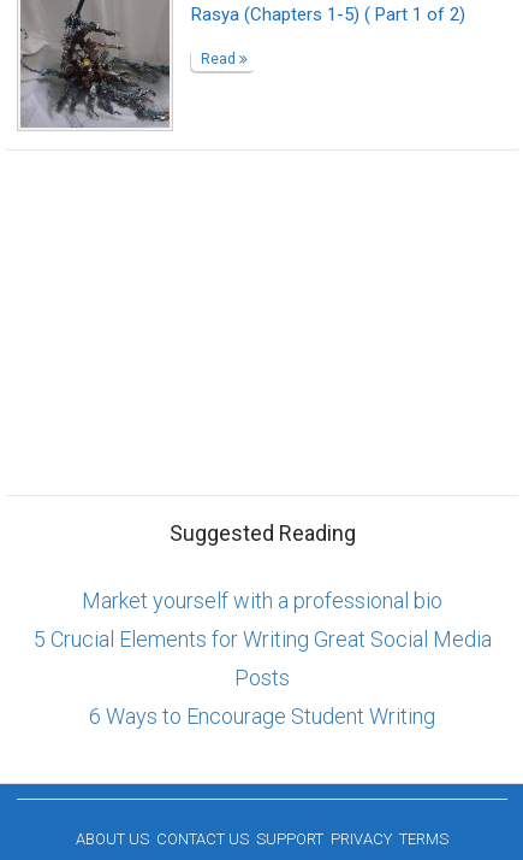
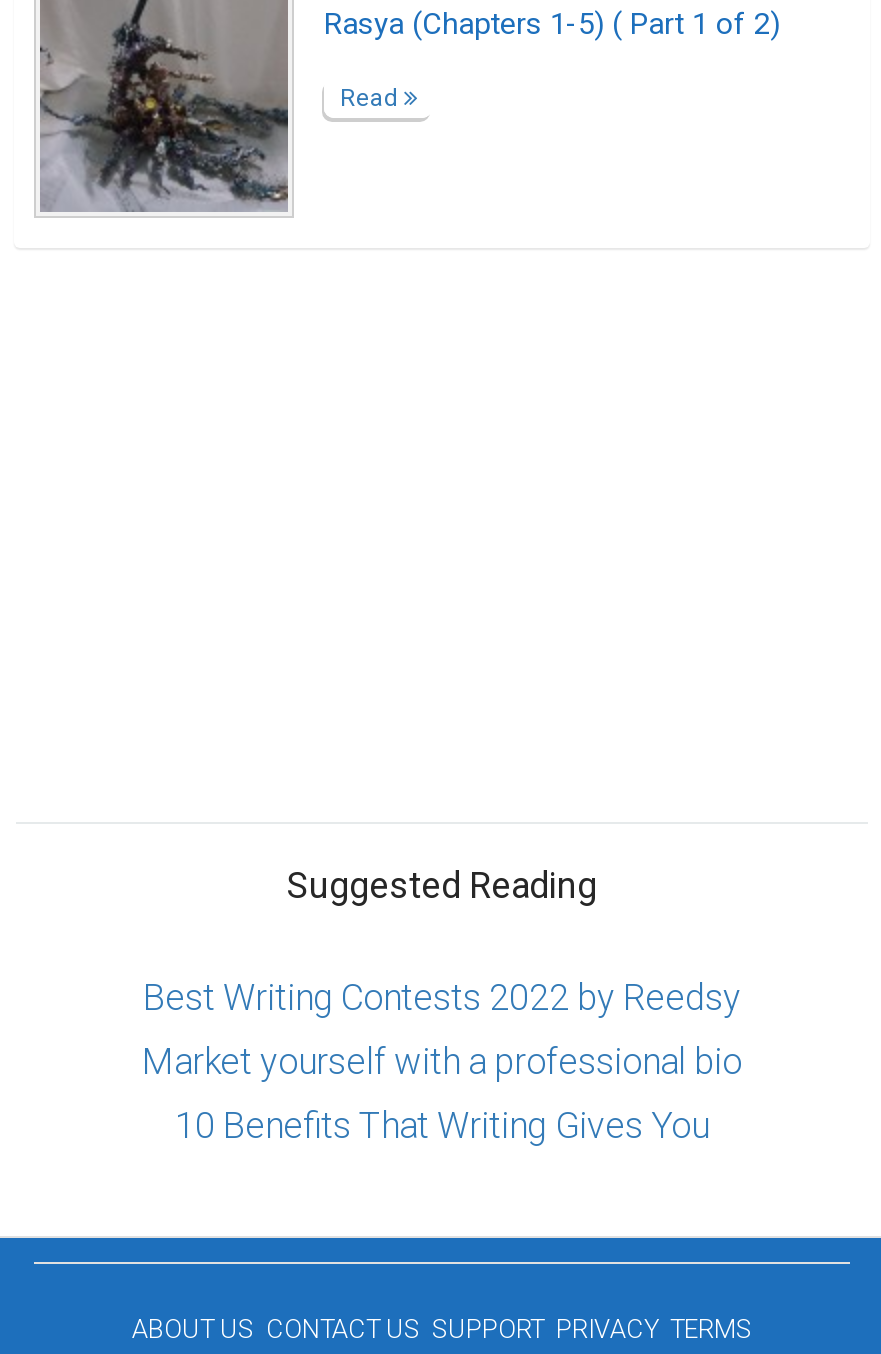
+ Best Writing Contests 2022 by Reedsy

moved down: Market yourself with a professional bio

- 5 Crucial Elements for Writing Great Social Media
- Posts
- 6 Ways to Encourage Student Writing
+ 10 Benefits That Writing Gives You
